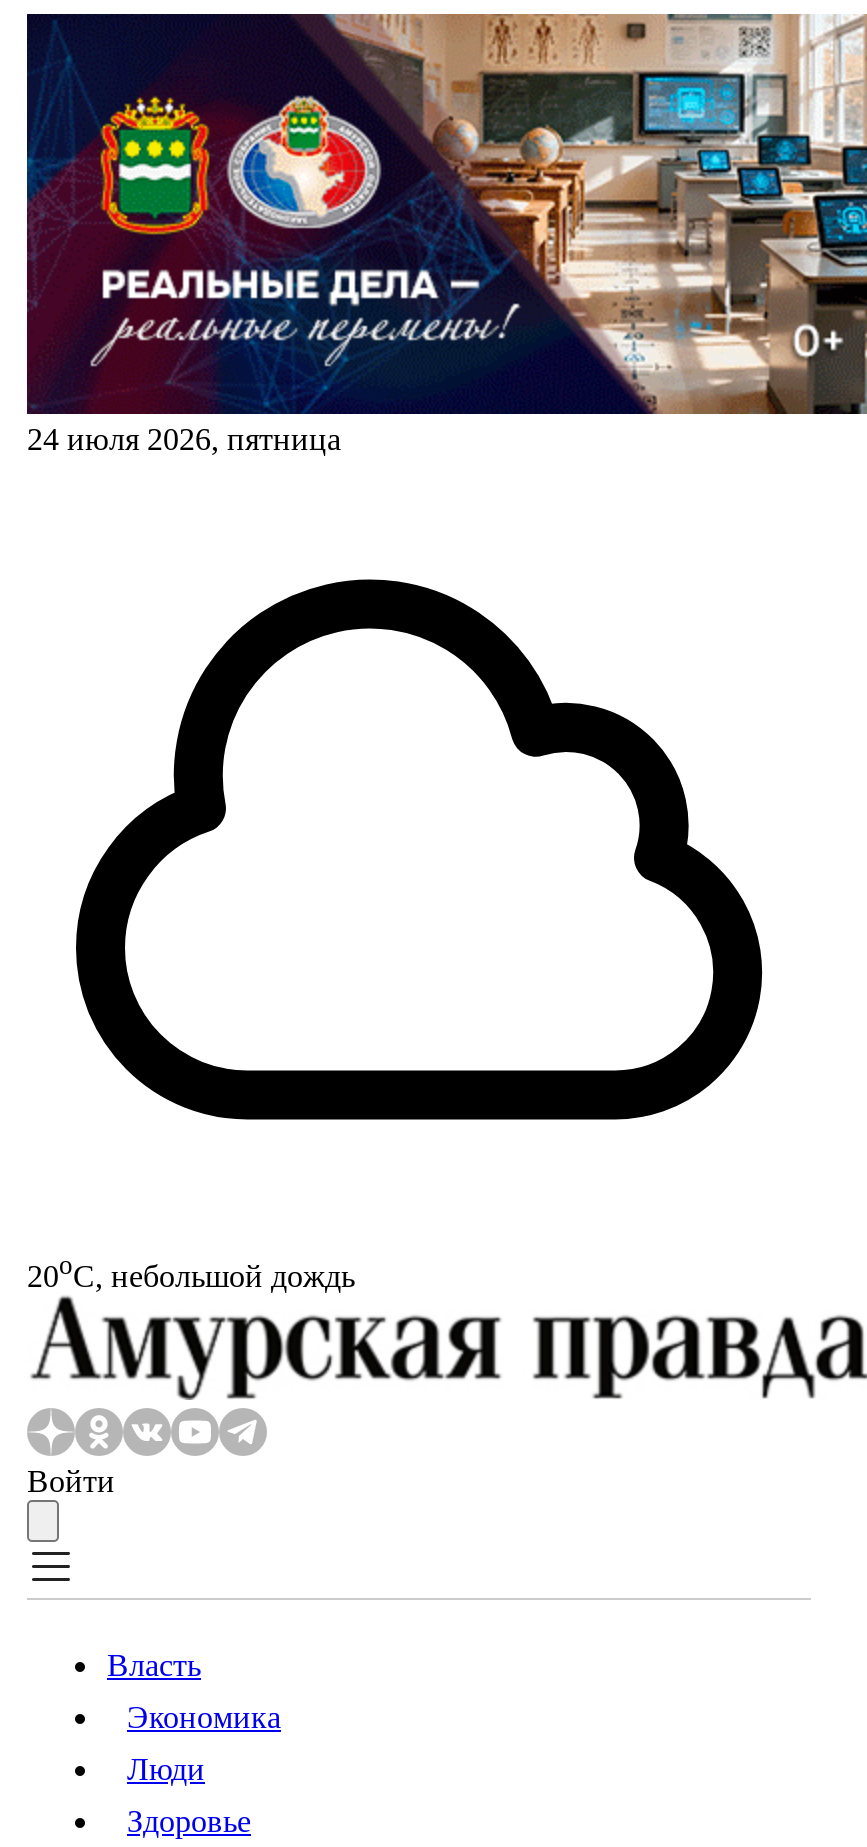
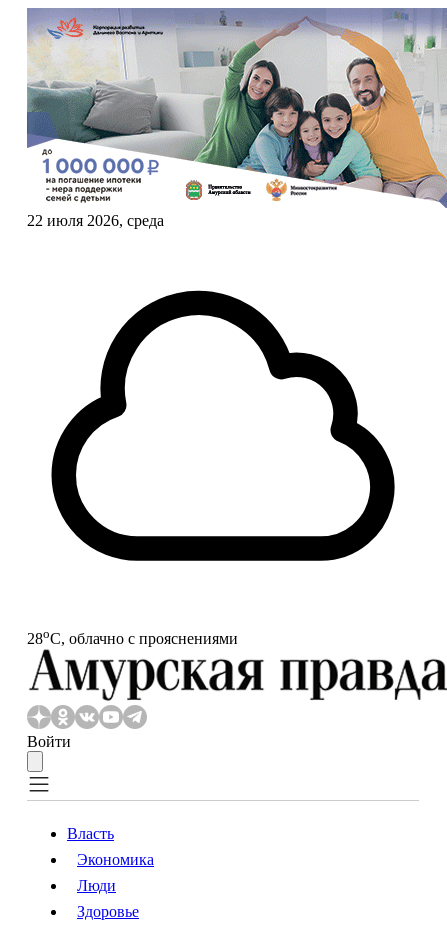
- [image]
- 24 июля 2026, пятница
+ [image]
+ 22 июля 2026, среда

- 20oС, небольшой дождь
+ 28oС, облачно с прояснениями
